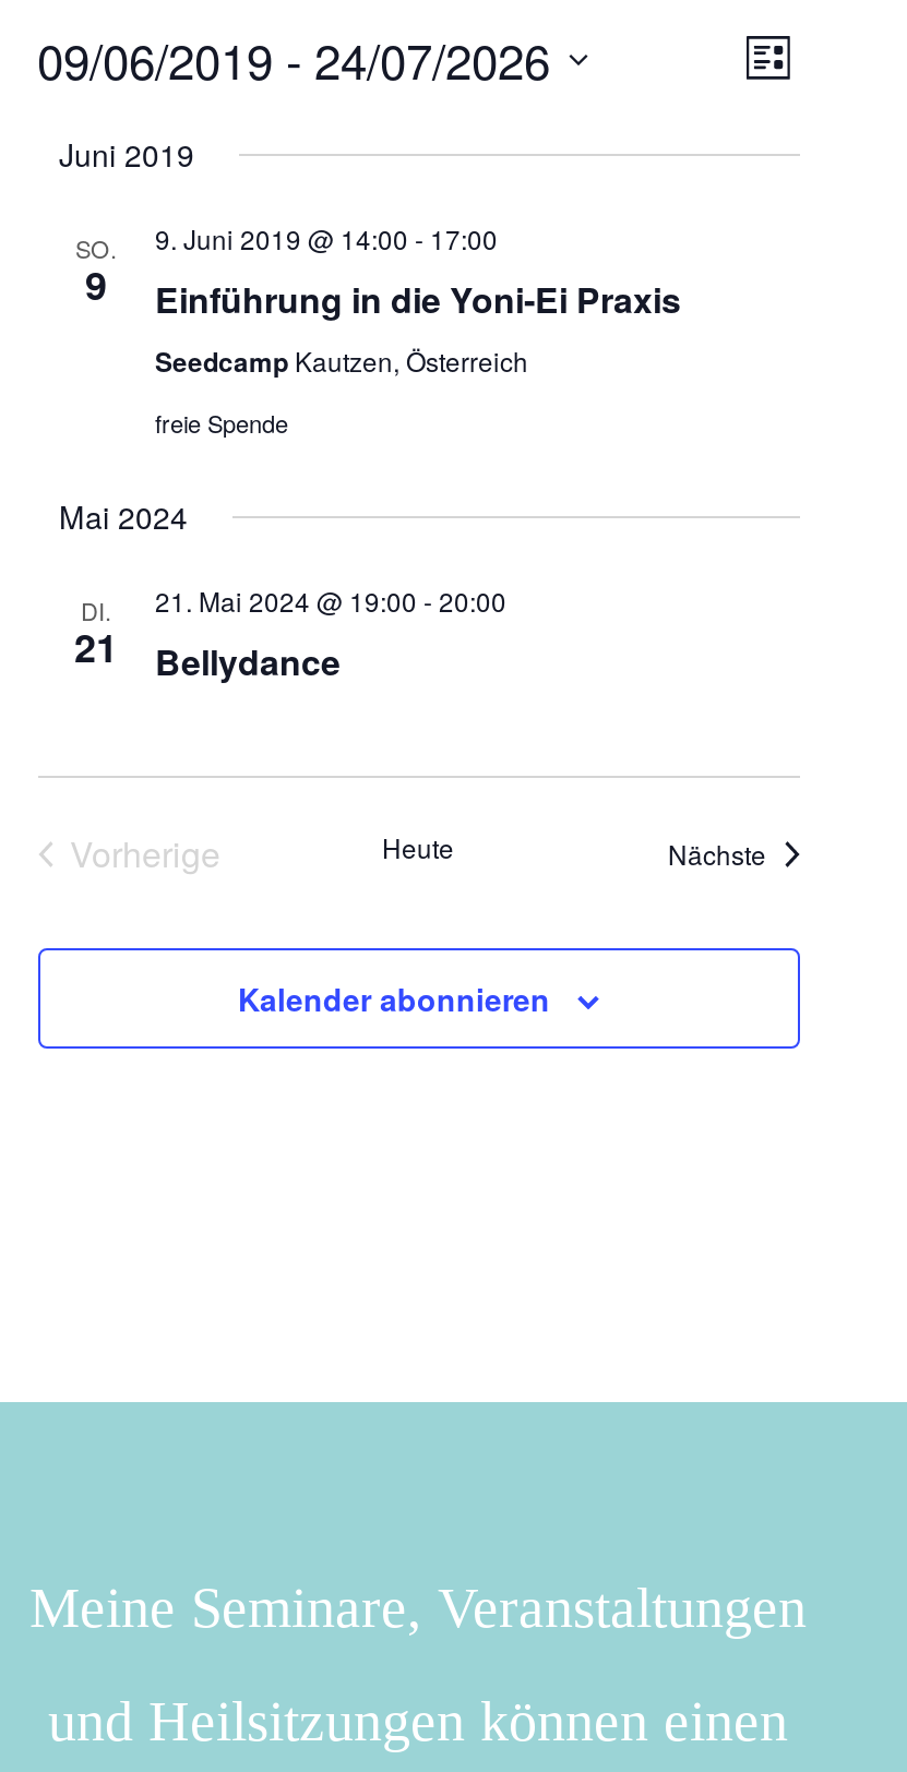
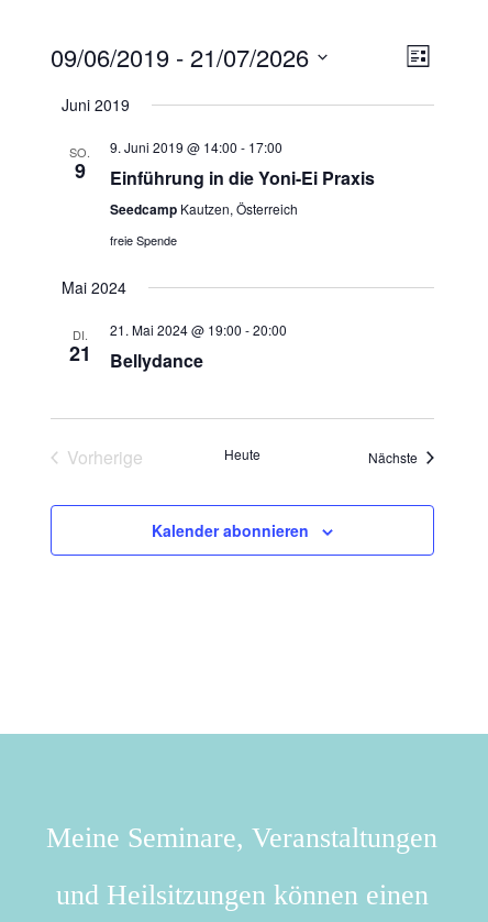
- 09/06/2019 - 24/07/2026
+ 09/06/2019 - 21/07/2026
